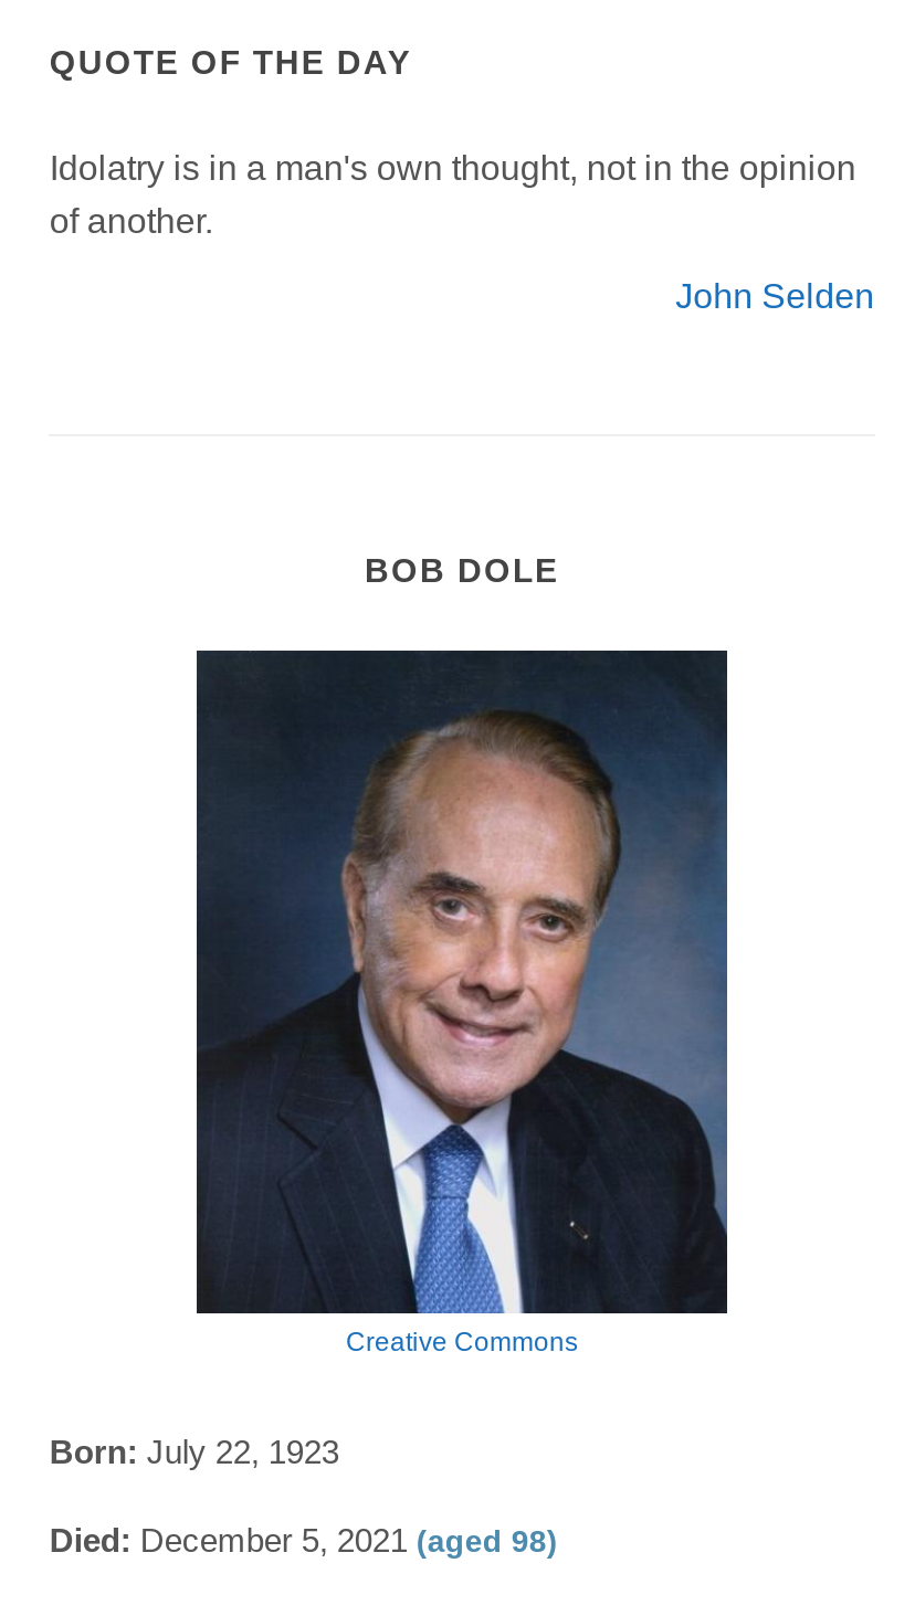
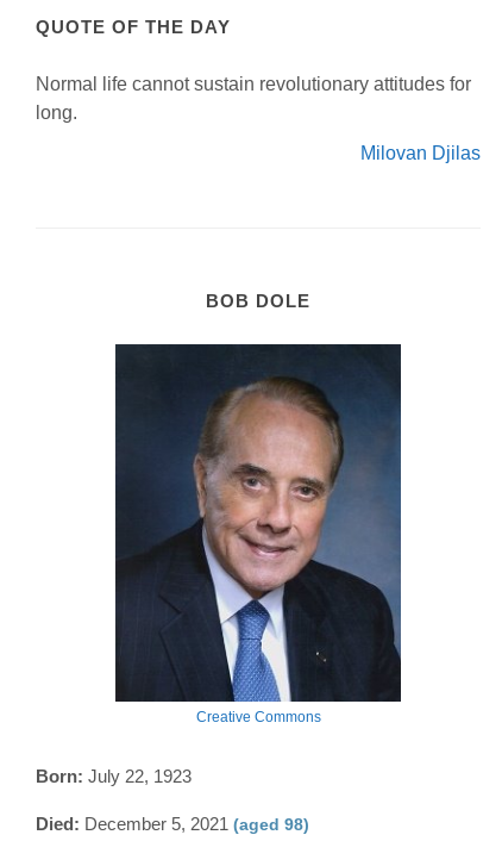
- Idolatry is in a man's own thought, not in the opinion
- of another.
+ Normal life cannot sustain revolutionary attitudes for
+ long.

- John Selden
+ Milovan Djilas
